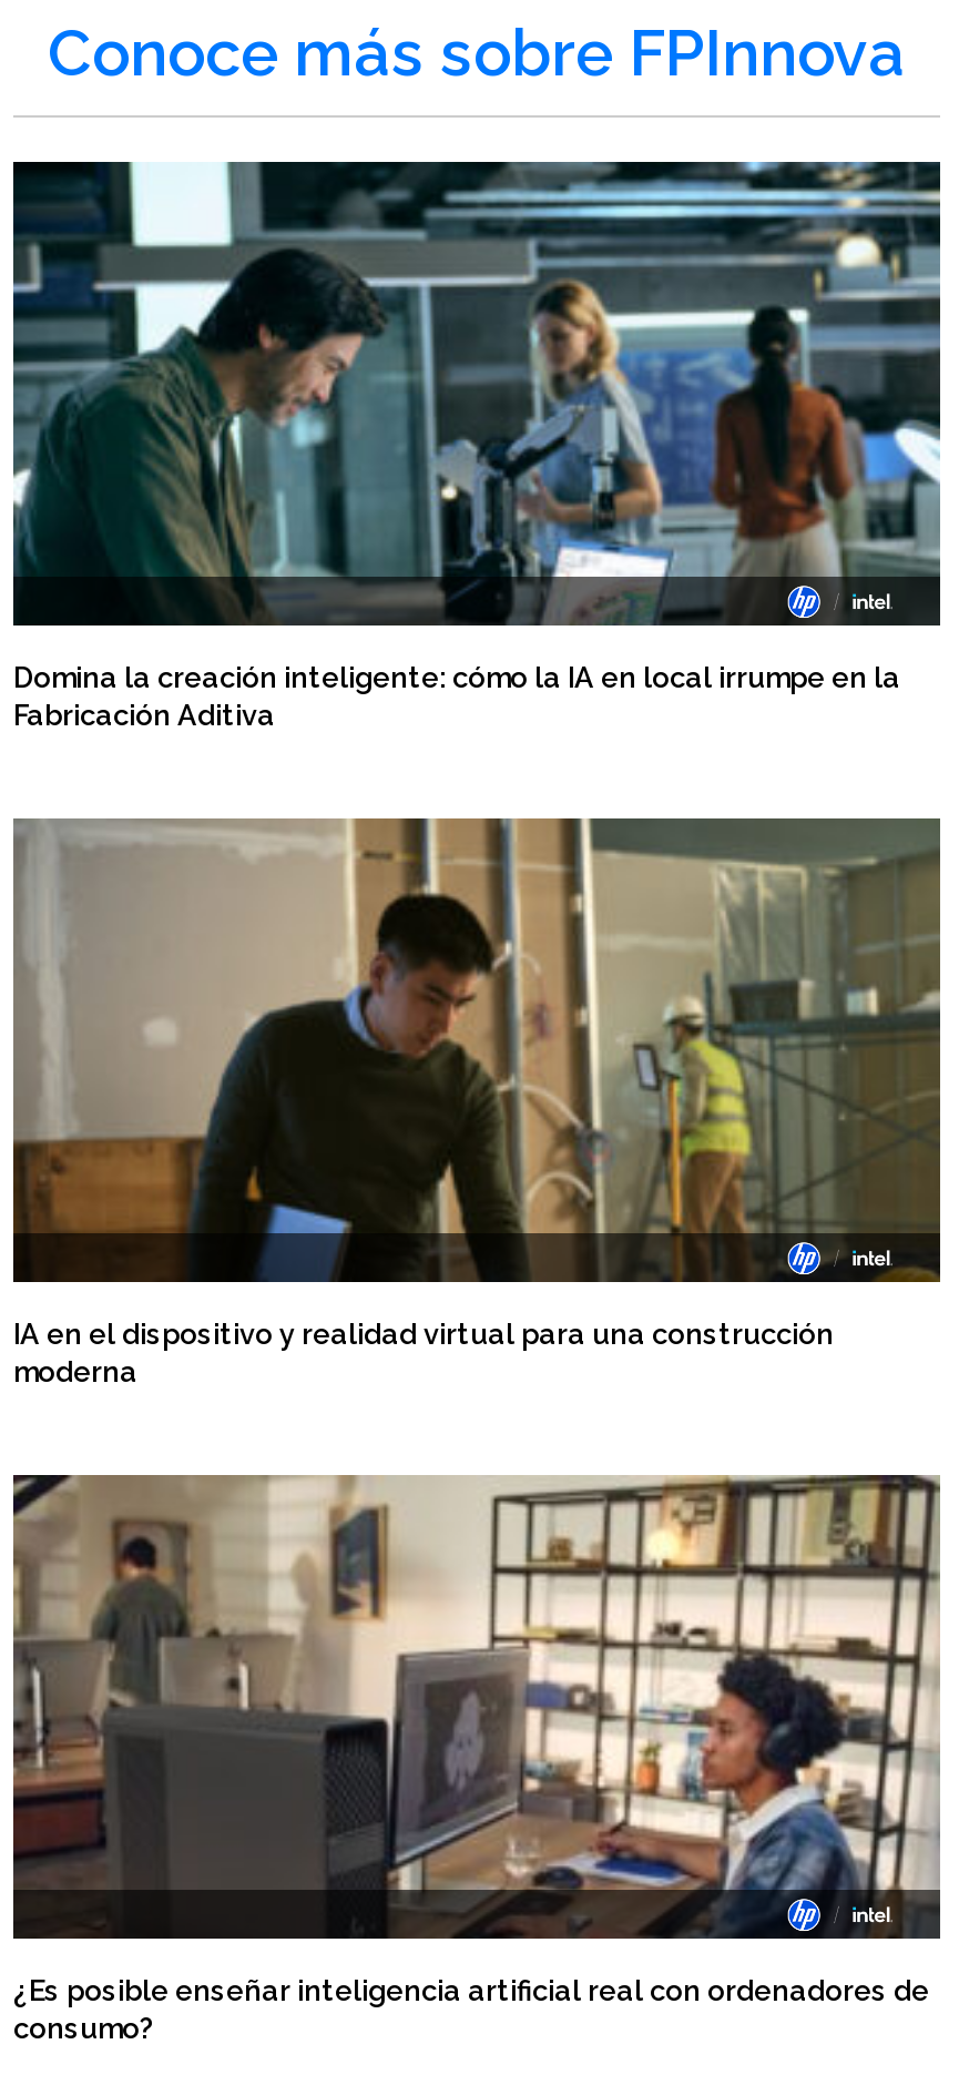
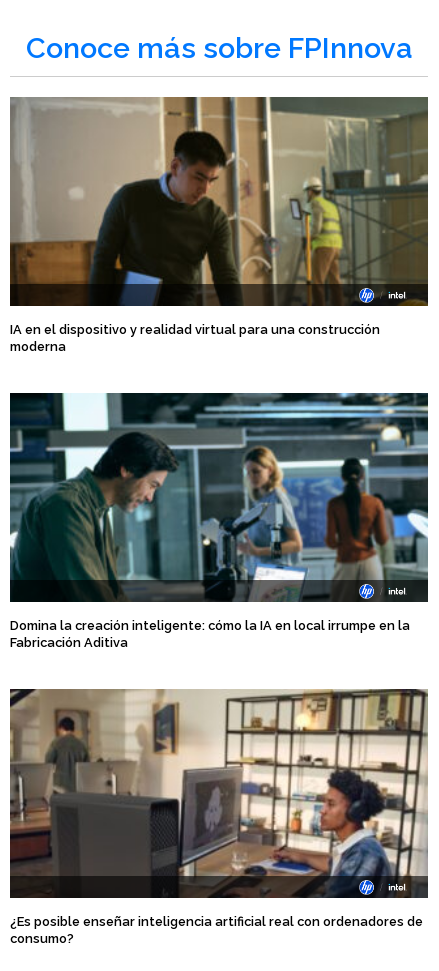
moved down: [image] | Domina la creación inteligente: cómo la IA en local irrumpe en la | Fabricación Aditiva

moved up: [image] | IA en el dispositivo y realidad virtual para una construcción | moderna
